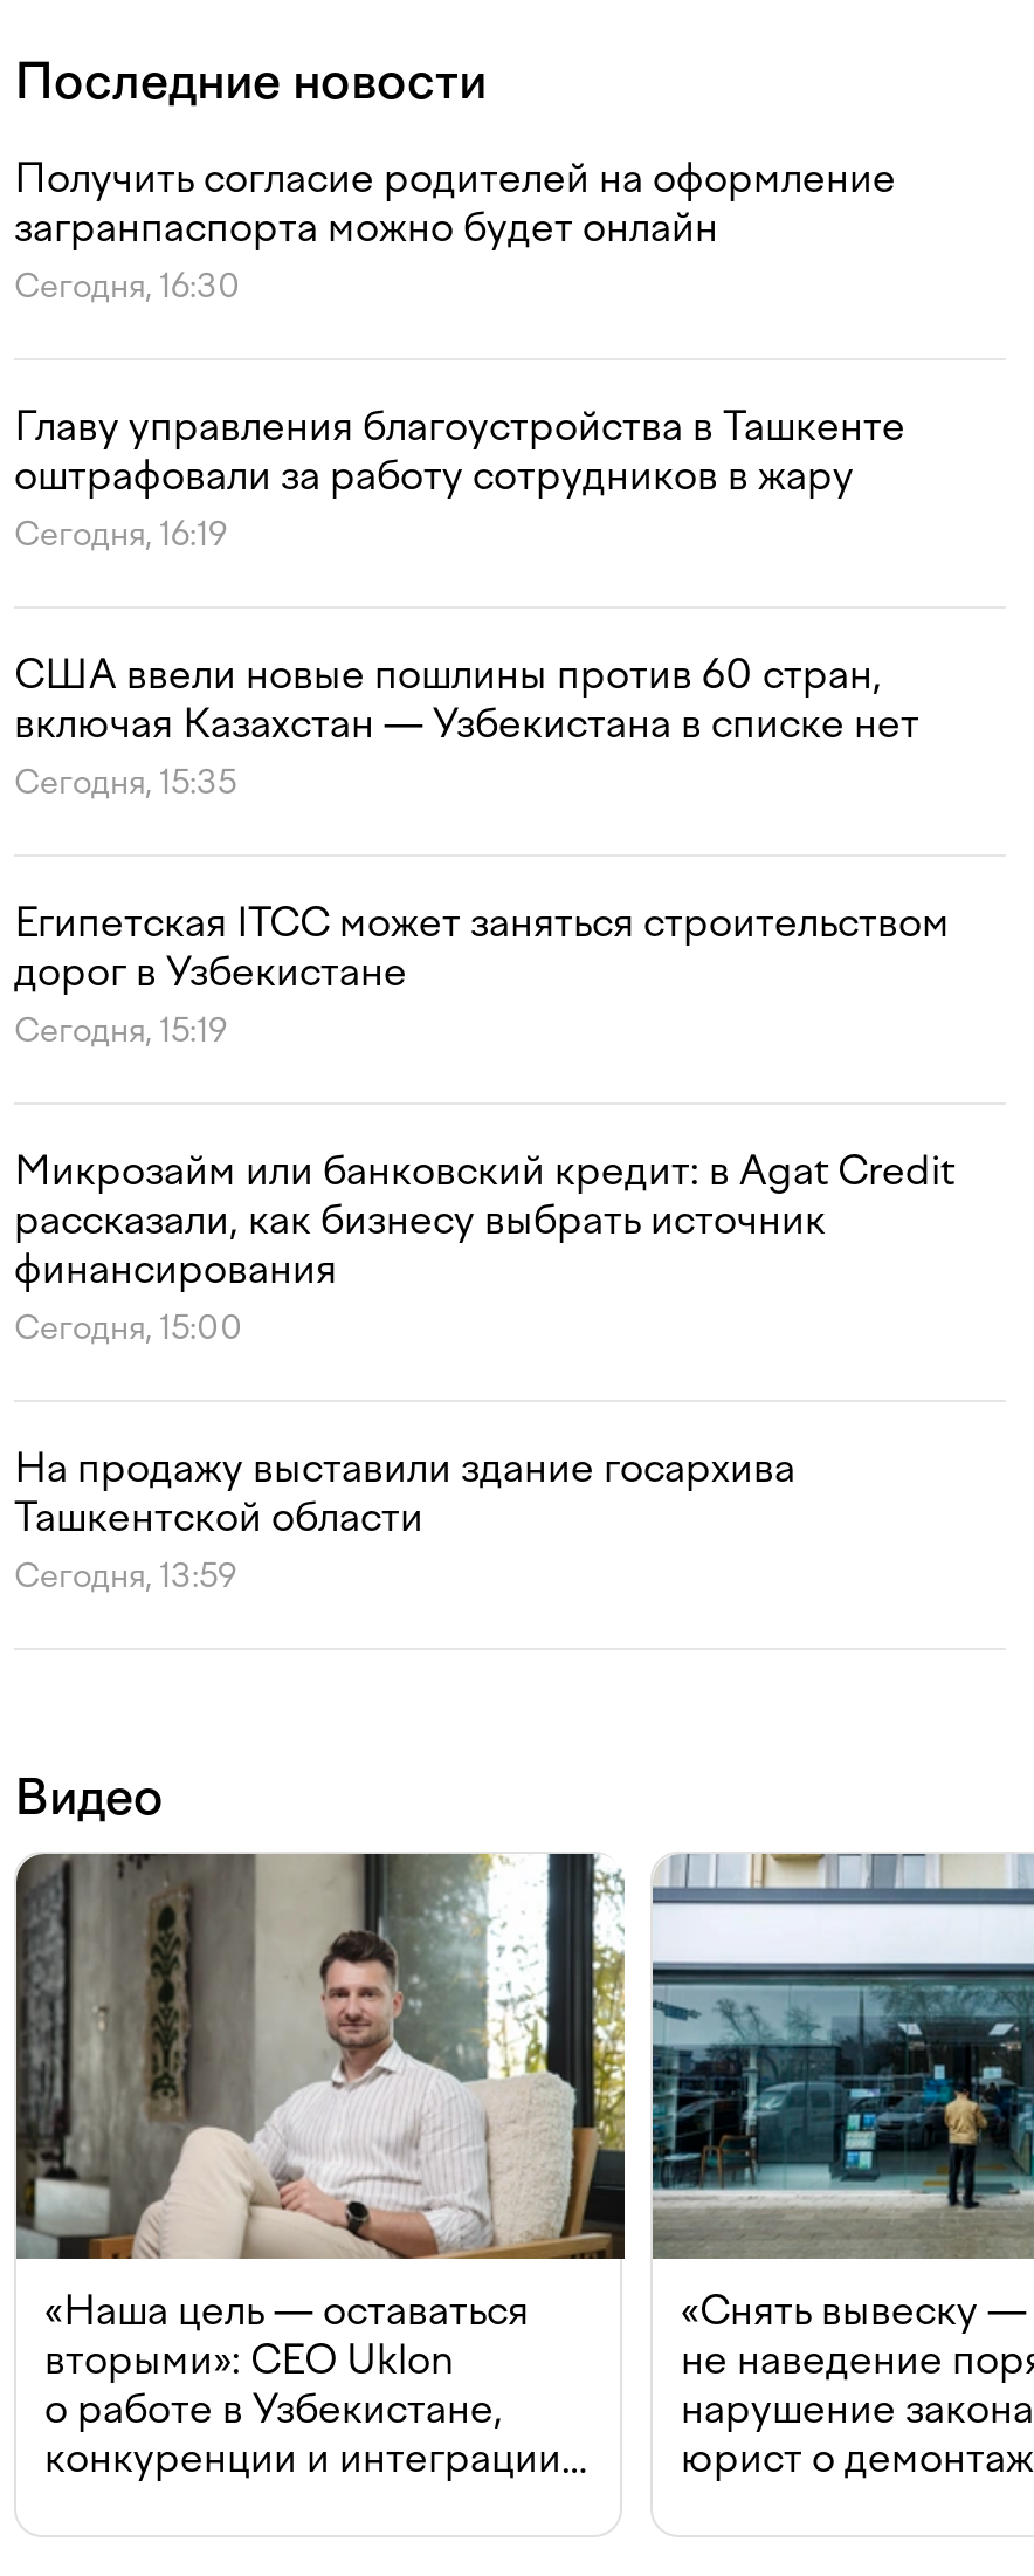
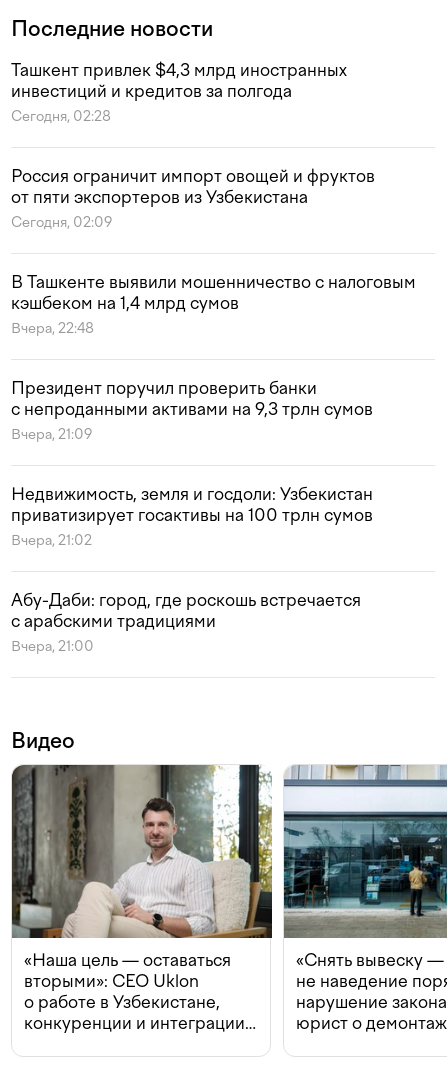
- Получить согласие родителей на оформление
- загранпаспорта можно будет онлайн
- Сегодня, 16:30
+ Ташкент привлек $4,3 млрд иностранных
+ инвестиций и кредитов за полгода
+ Сегодня, 02:28

- Главу управления благоустройства в Ташкенте
- оштрафовали за работу сотрудников в жару
- Сегодня, 16:19
+ Россия ограничит импорт овощей и фруктов
+ от пяти экспортеров из Узбекистана
+ Сегодня, 02:09

- США ввели новые пошлины против 60 стран,
- включая Казахстан — Узбекистана в списке нет
- Сегодня, 15:35
+ В Ташкенте выявили мошенничество с налоговым
+ кэшбеком на 1,4 млрд сумов
+ Вчера, 22:48

- Египетская ITCC может заняться строительством
- дорог в Узбекистане
- Сегодня, 15:19
+ Президент поручил проверить банки
+ с непроданными активами на 9,3 трлн сумов
+ Вчера, 21:09

- Микрозайм или банковский кредит: в Agat Credit
- рассказали, как бизнесу выбрать источник
- финансирования
- Сегодня, 15:00
+ Недвижимость, земля и госдоли: Узбекистан
+ приватизирует госактивы на 100 трлн сумов
+ Вчера, 21:02

- На продажу выставили здание госархива
- Ташкентской области
- Сегодня, 13:59
+ Абу-Даби: город, где роскошь встречается
+ с арабскими традициями
+ Вчера, 21:00
